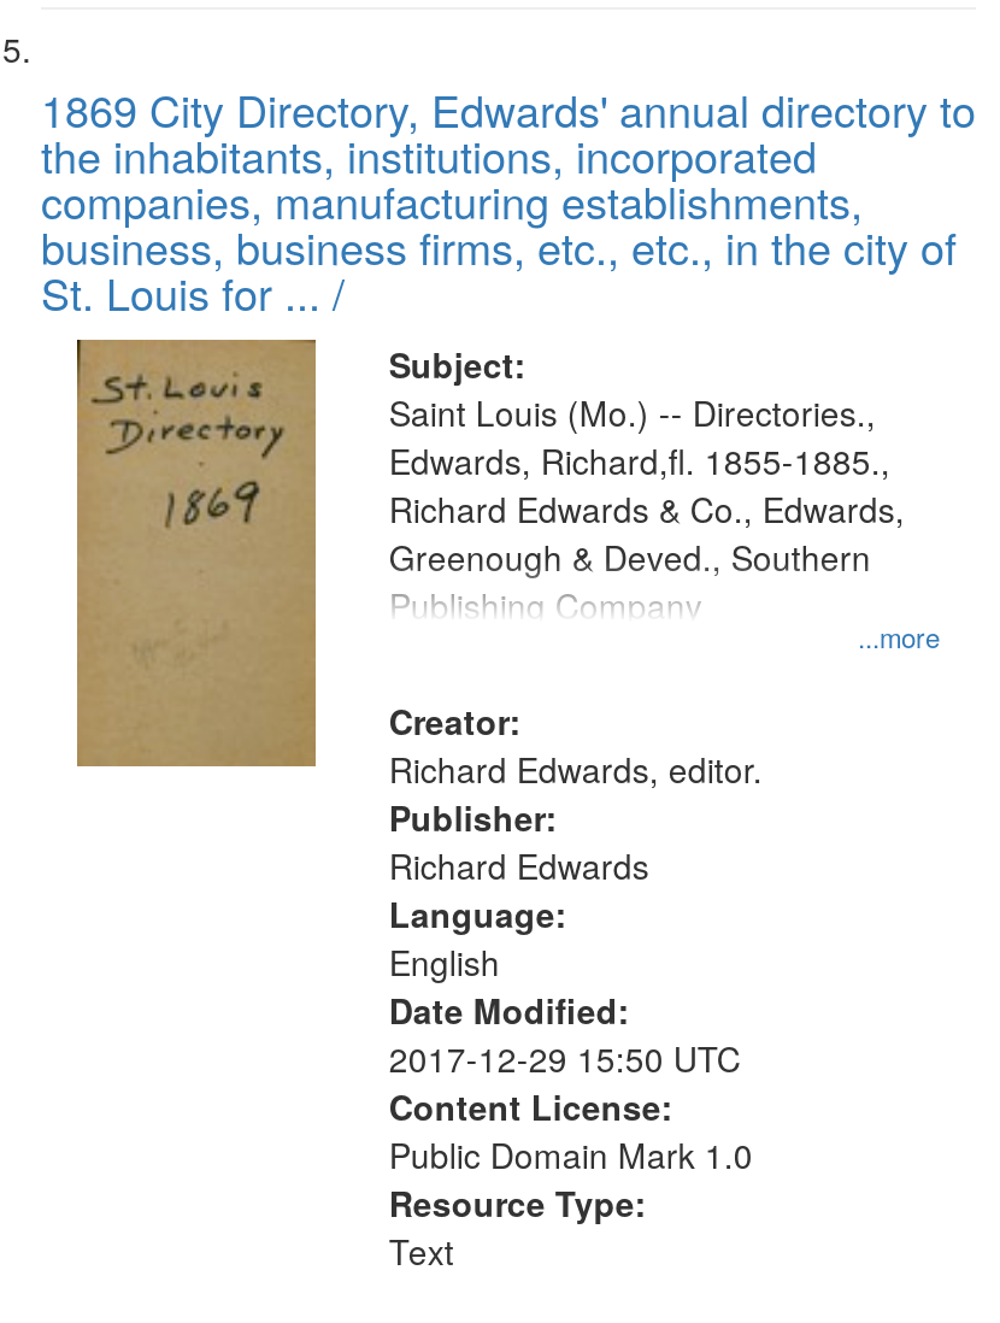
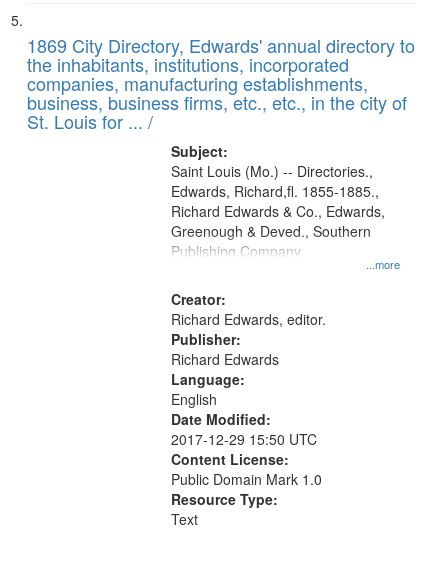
- [image]
